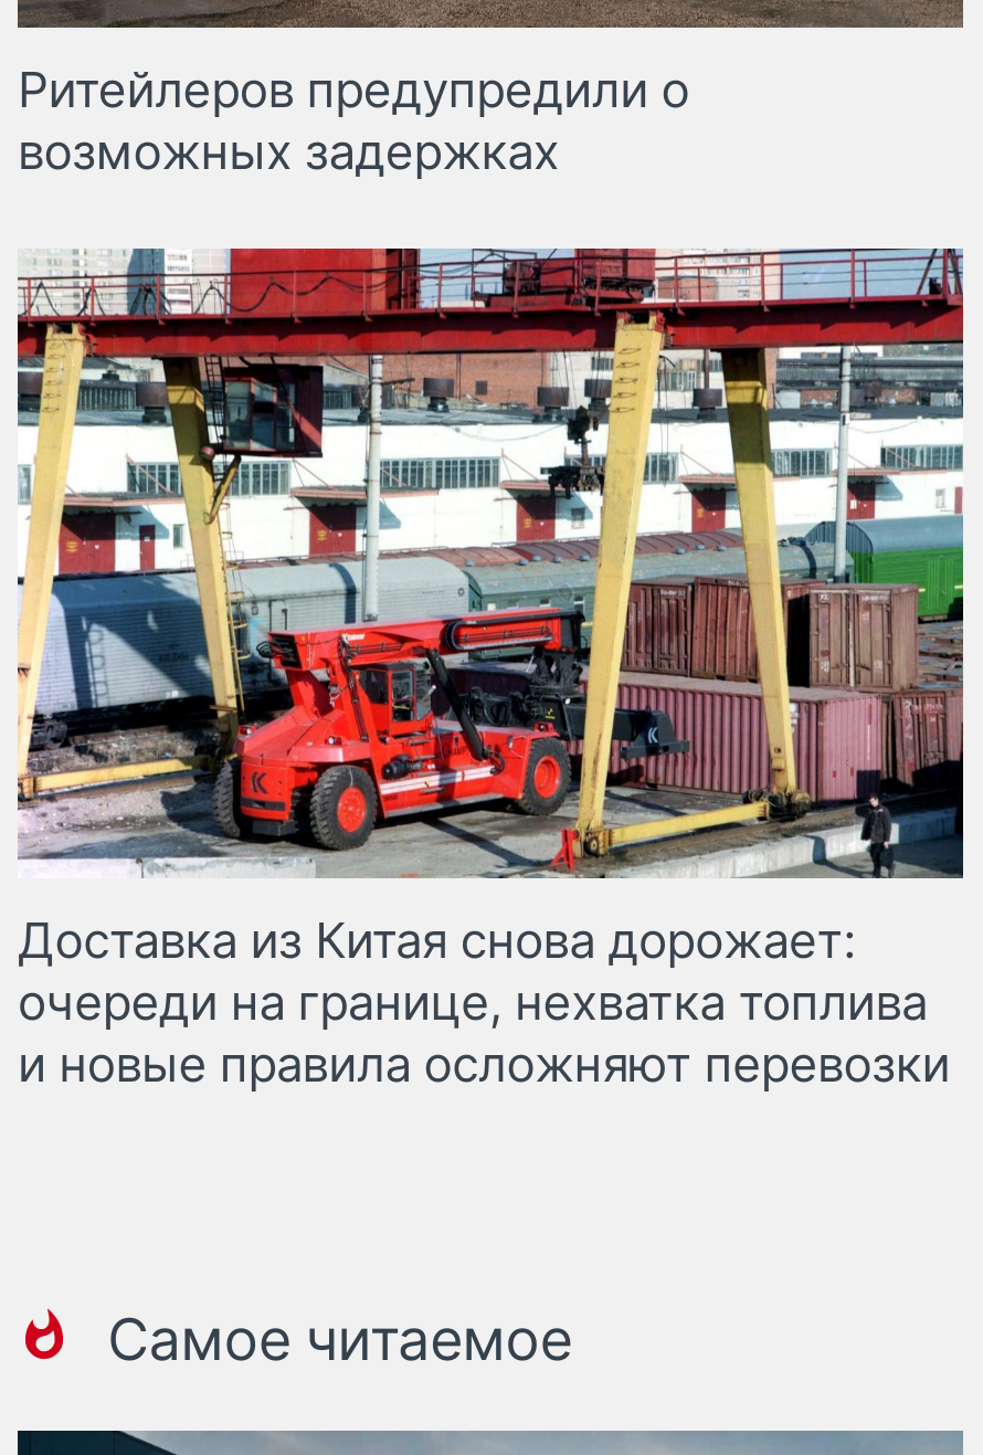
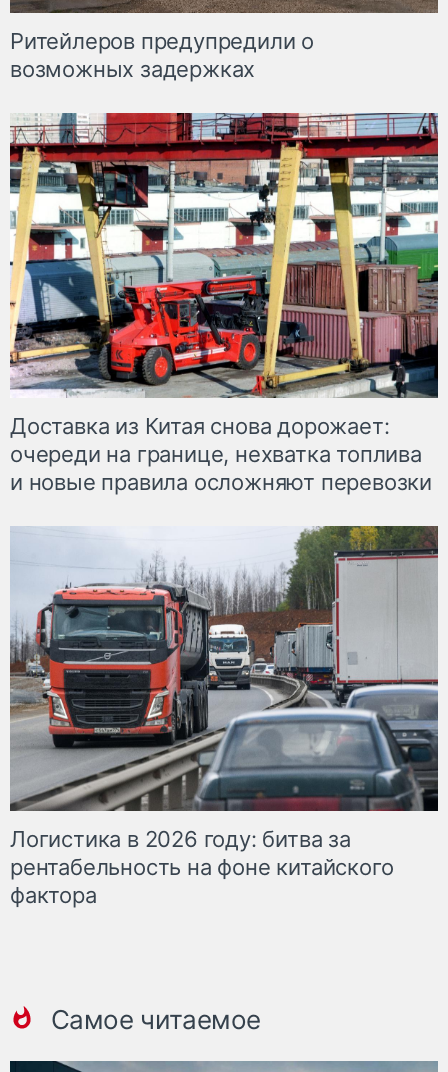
+ [image]
+ Логистика в 2026 году: битва за
+ рентабельность на фоне китайского
+ фактора
